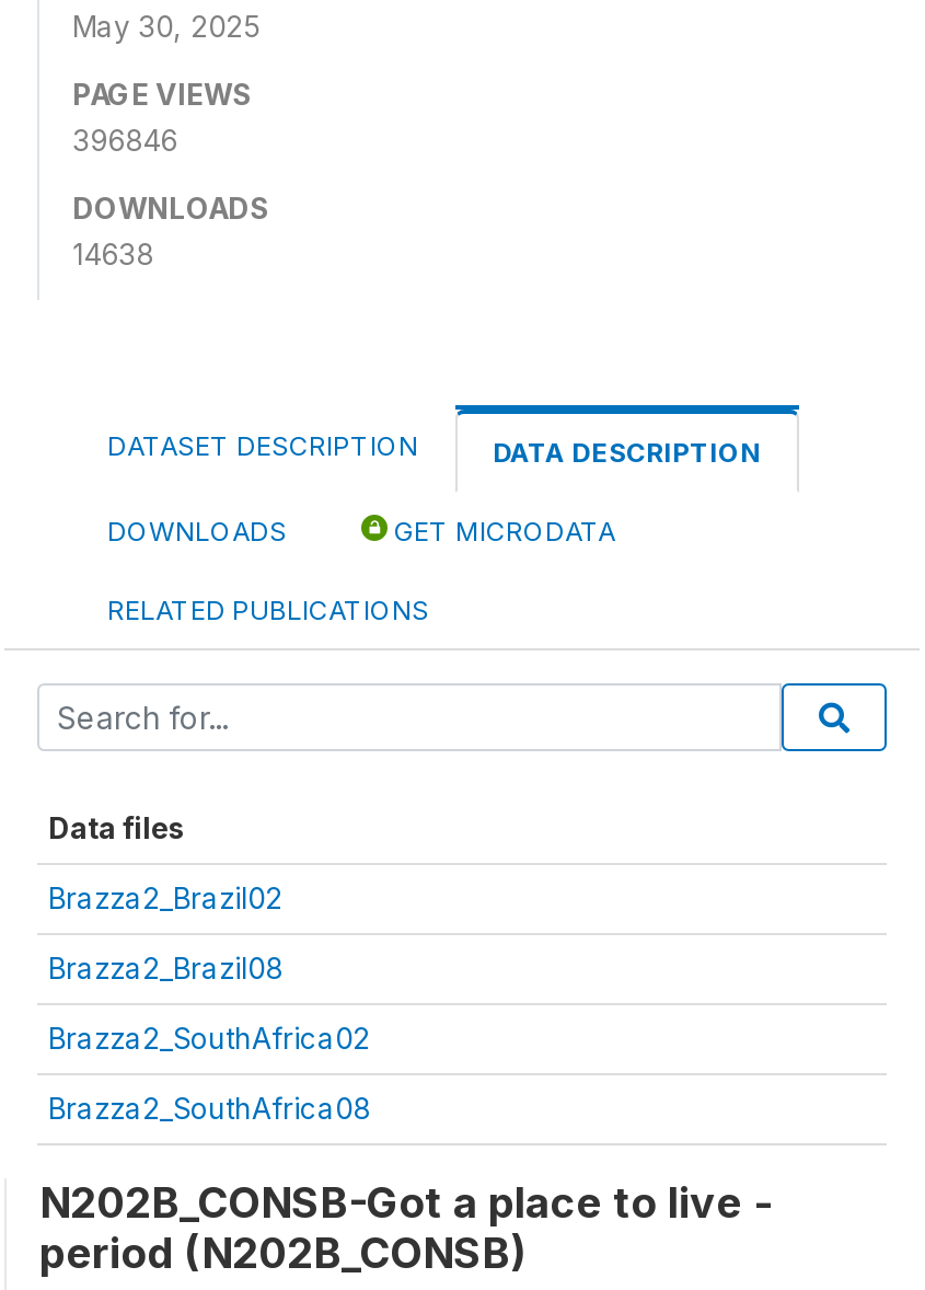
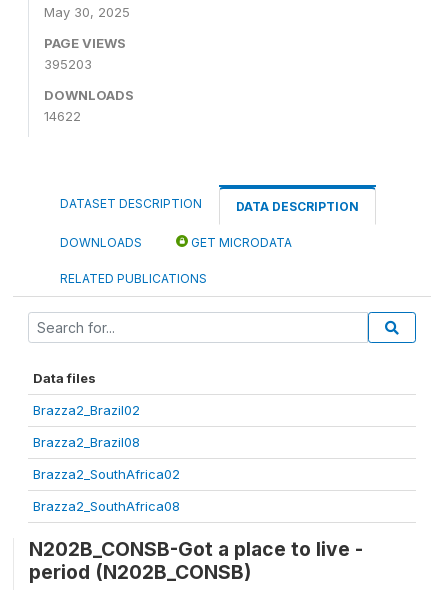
- 396846
+ 395203

- 14638
+ 14622
